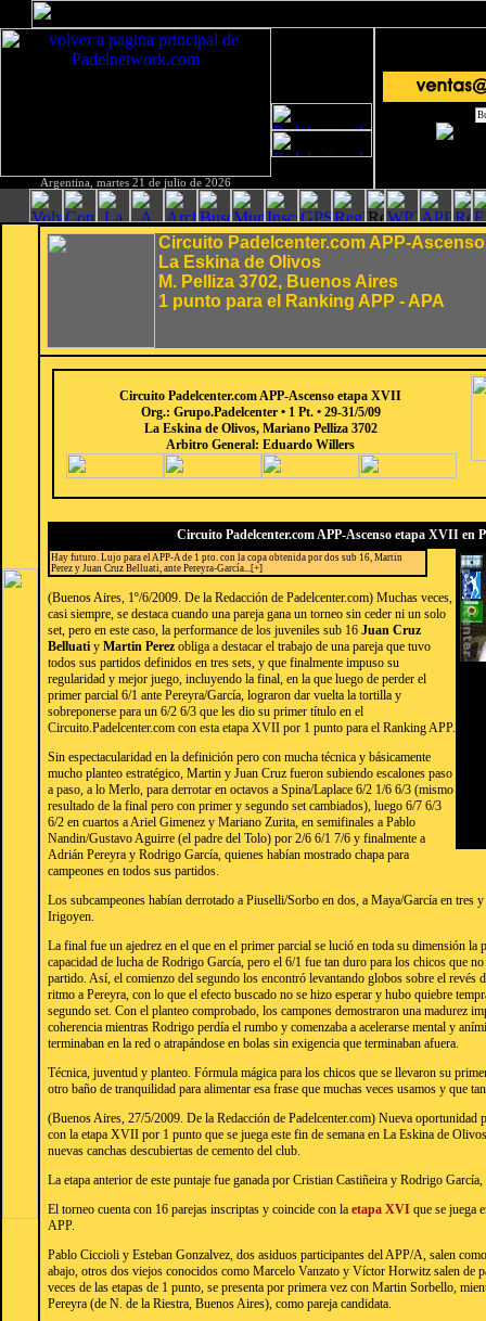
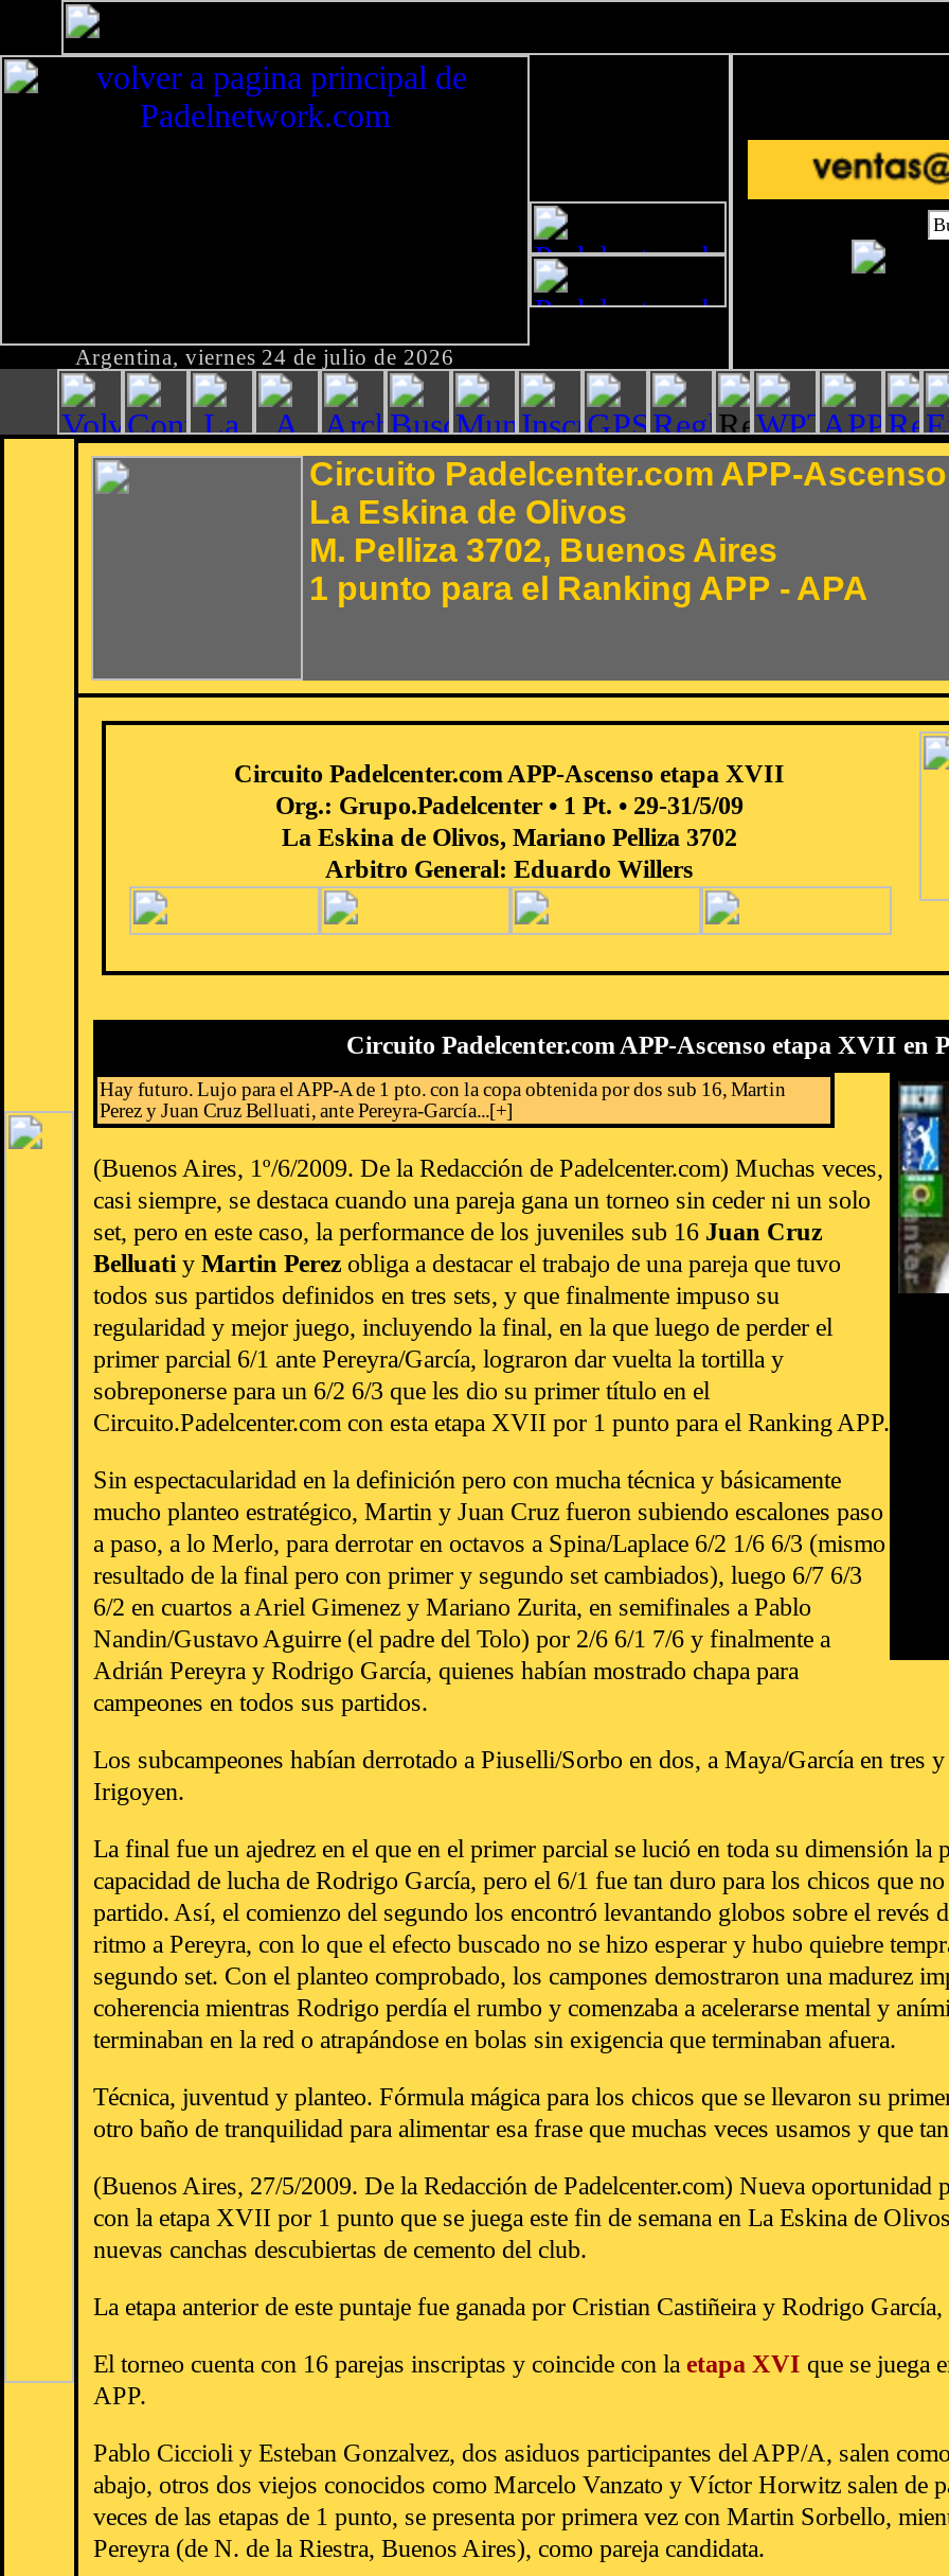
- Argentina, martes 21 de julio de 2026
+ Argentina, viernes 24 de julio de 2026
